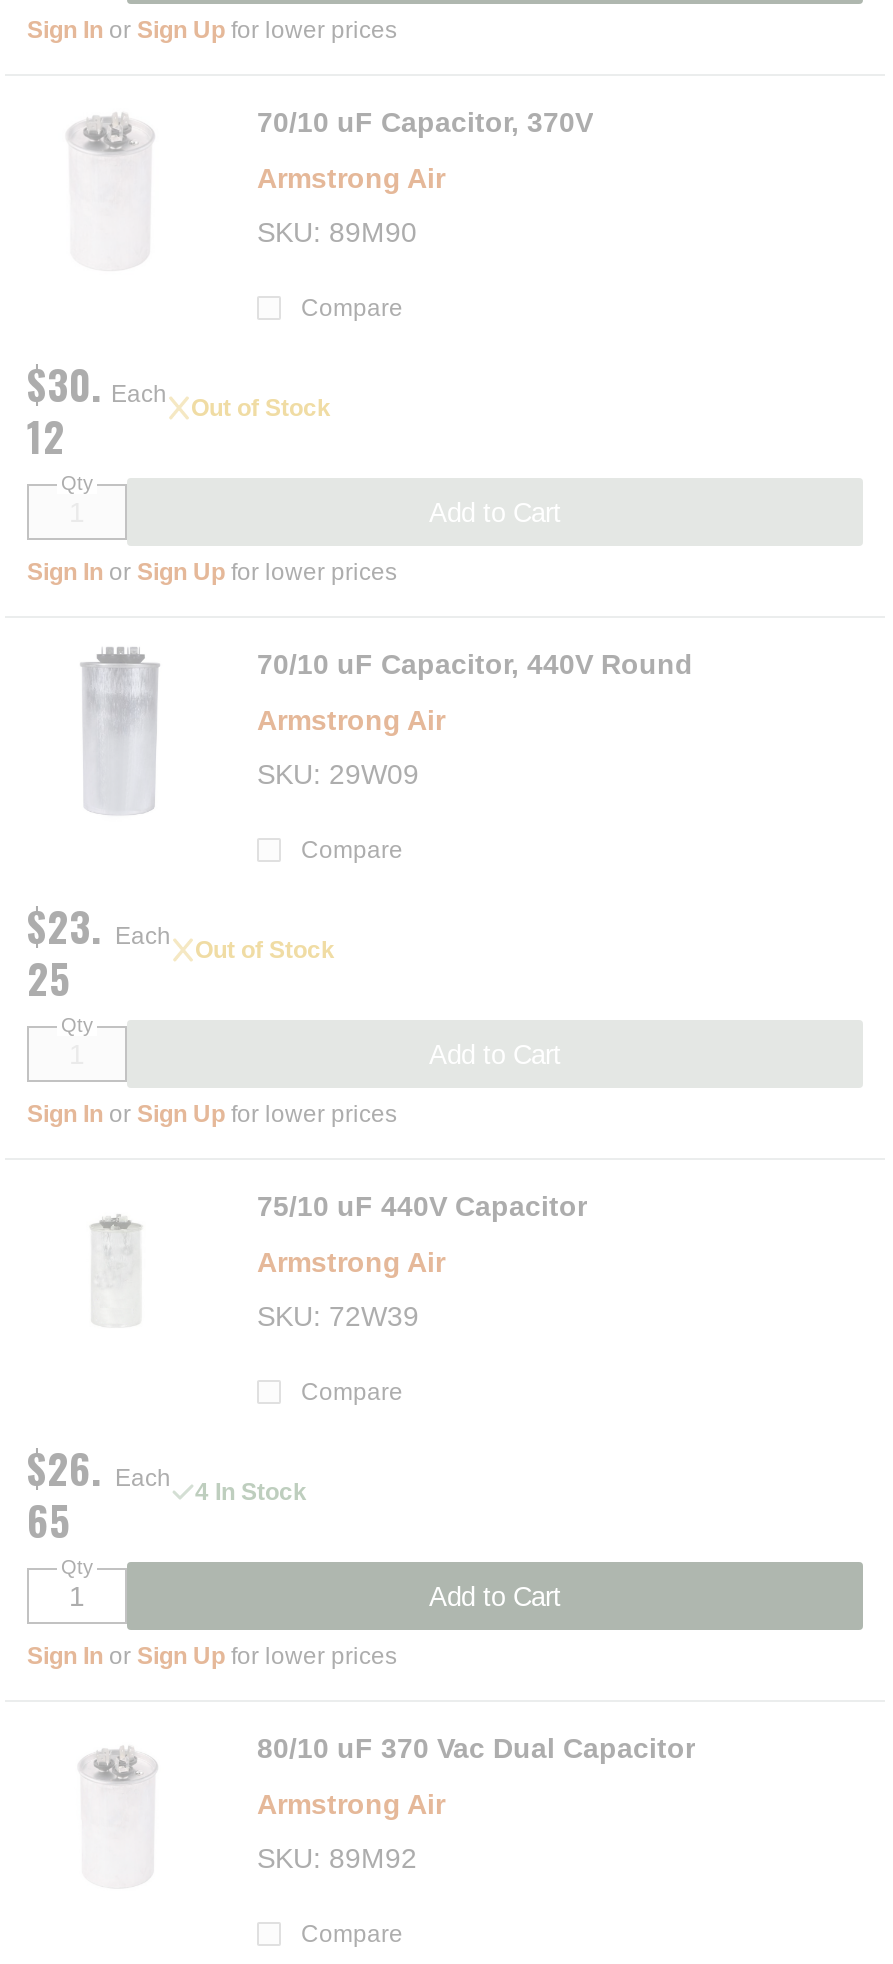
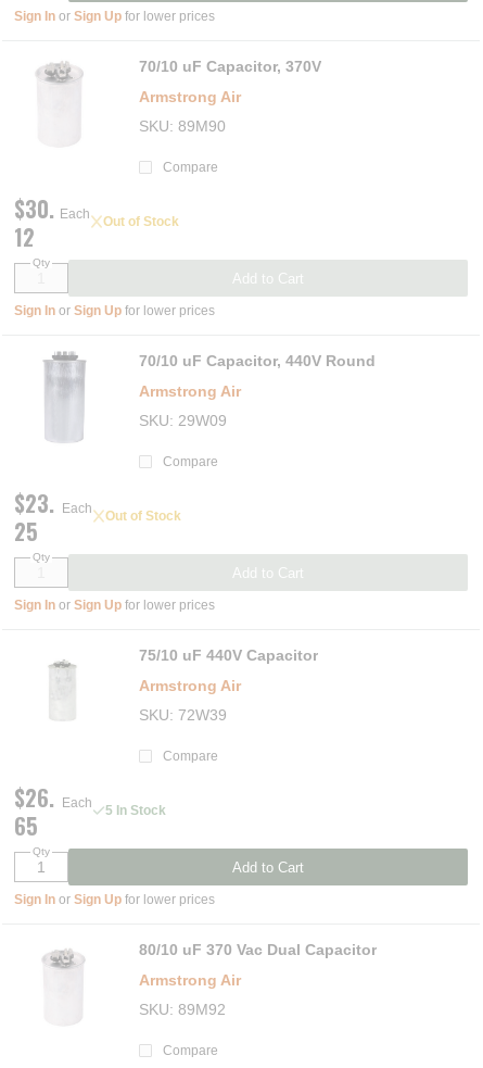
- $26. Each 4 In Stock
+ $26. Each 5 In Stock
